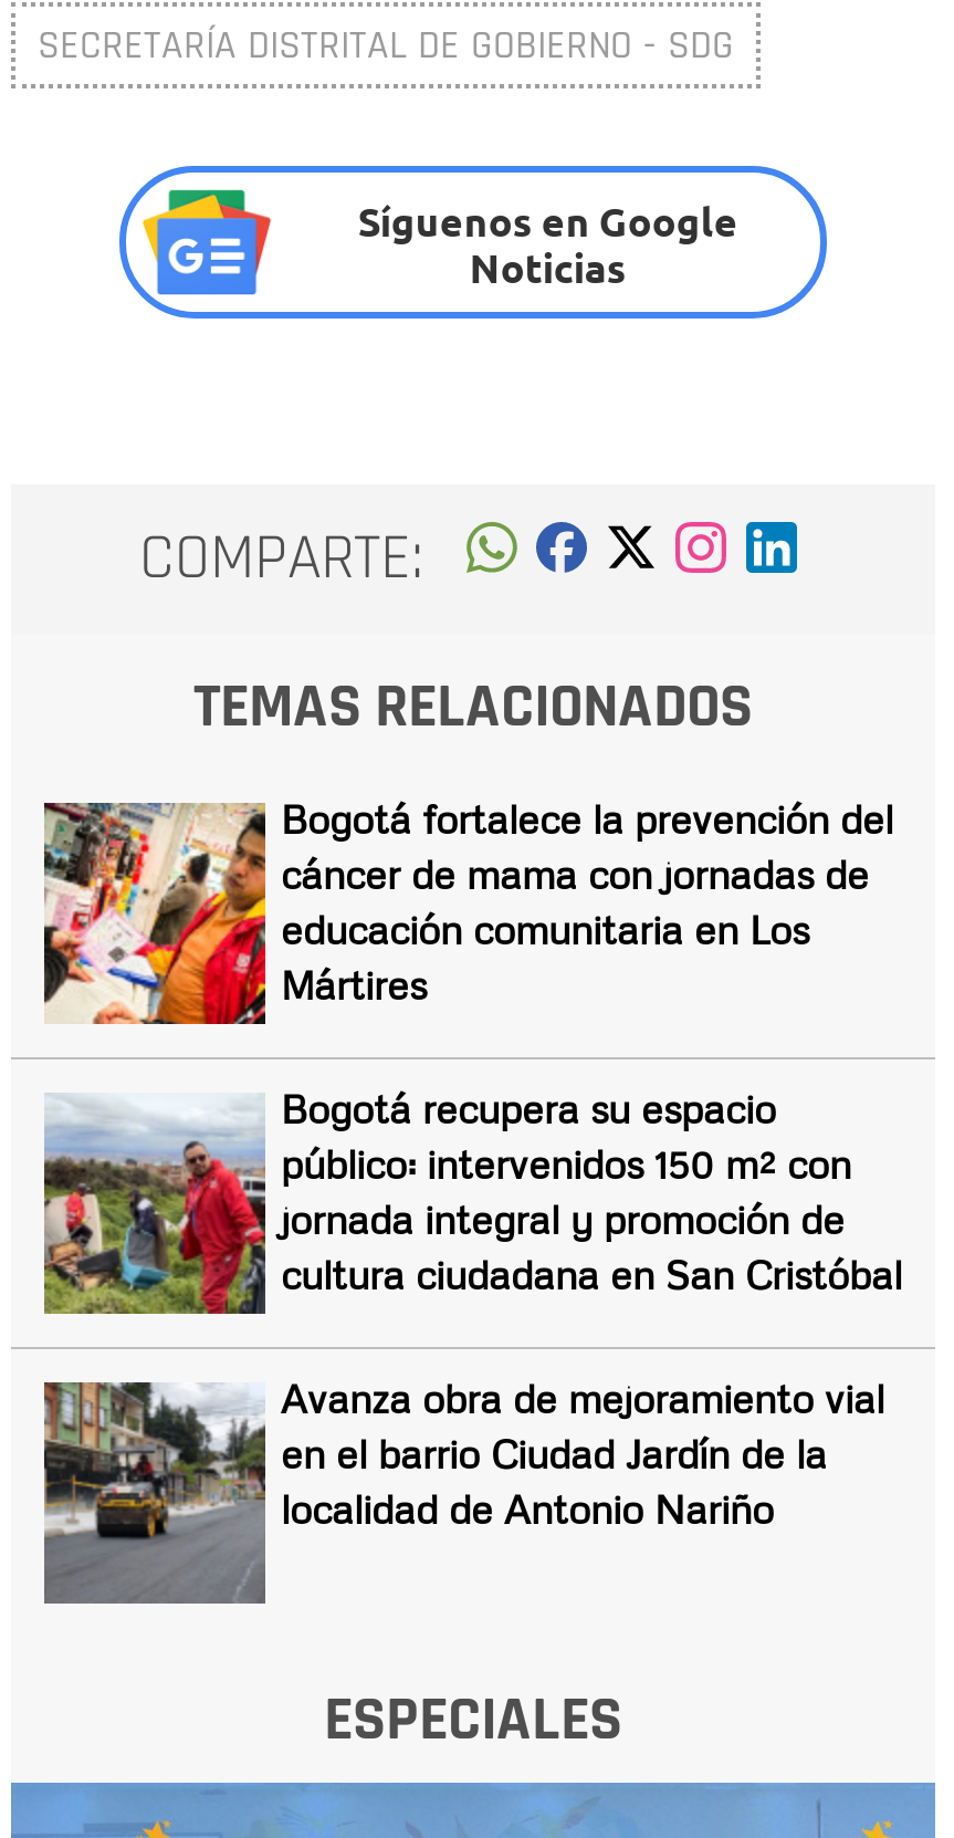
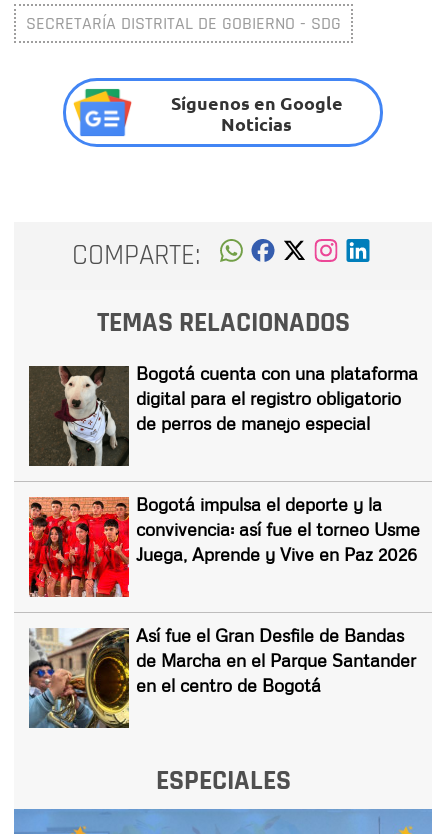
- [image]
- Bogotá fortalece la prevención del
- cáncer de mama con jornadas de
- educación comunitaria en Los
- Mártires
+ [image]
+ Bogotá cuenta con una plataforma
+ digital para el registro obligatorio
+ de perros de manejo especial

- [image]
- Bogotá recupera su espacio
- público: intervenidos 150 m² con
- jornada integral y promoción de
- cultura ciudadana en San Cristóbal
+ [image]
+ Bogotá impulsa el deporte y la
+ convivencia: así fue el torneo Usme
+ Juega, Aprende y Vive en Paz 2026

- [image]
- Avanza obra de mejoramiento vial
- en el barrio Ciudad Jardín de la
- localidad de Antonio Nariño
+ [image]
+ Así fue el Gran Desfile de Bandas
+ de Marcha en el Parque Santander
+ en el centro de Bogotá
